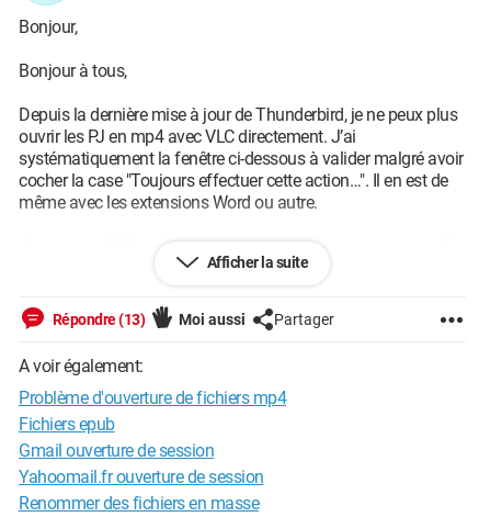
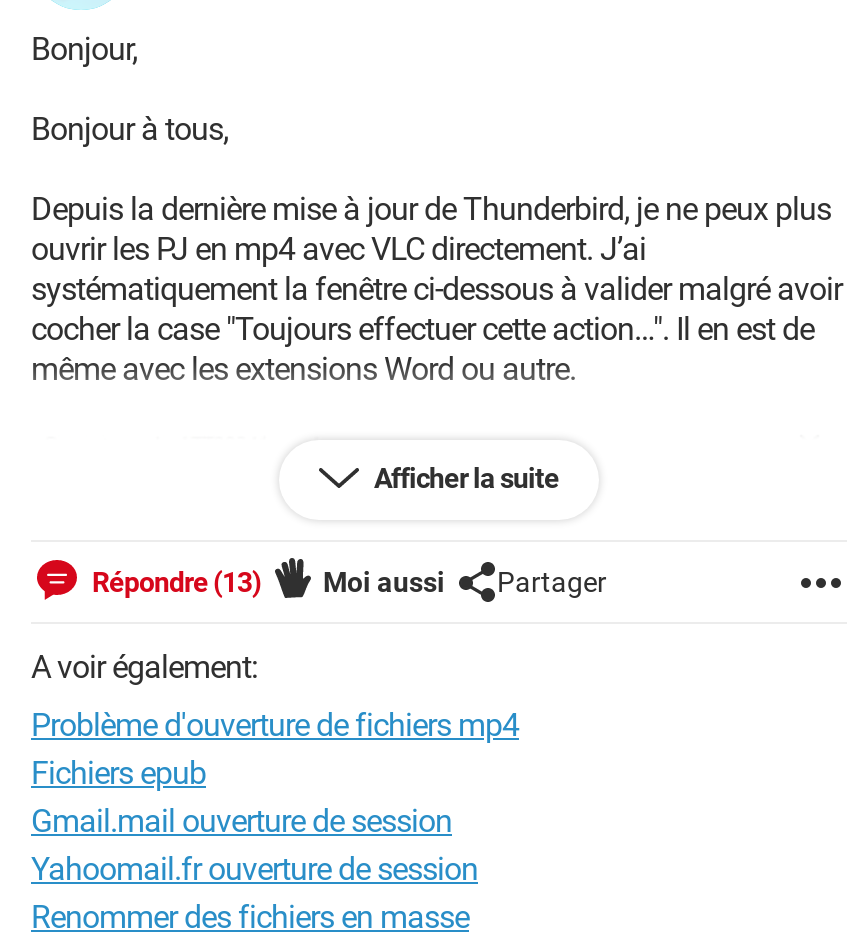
- Gmail ouverture de session
+ Gmail.mail ouverture de session
